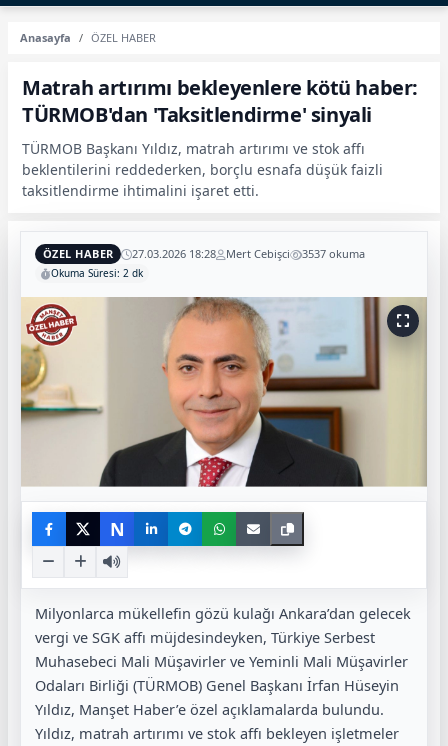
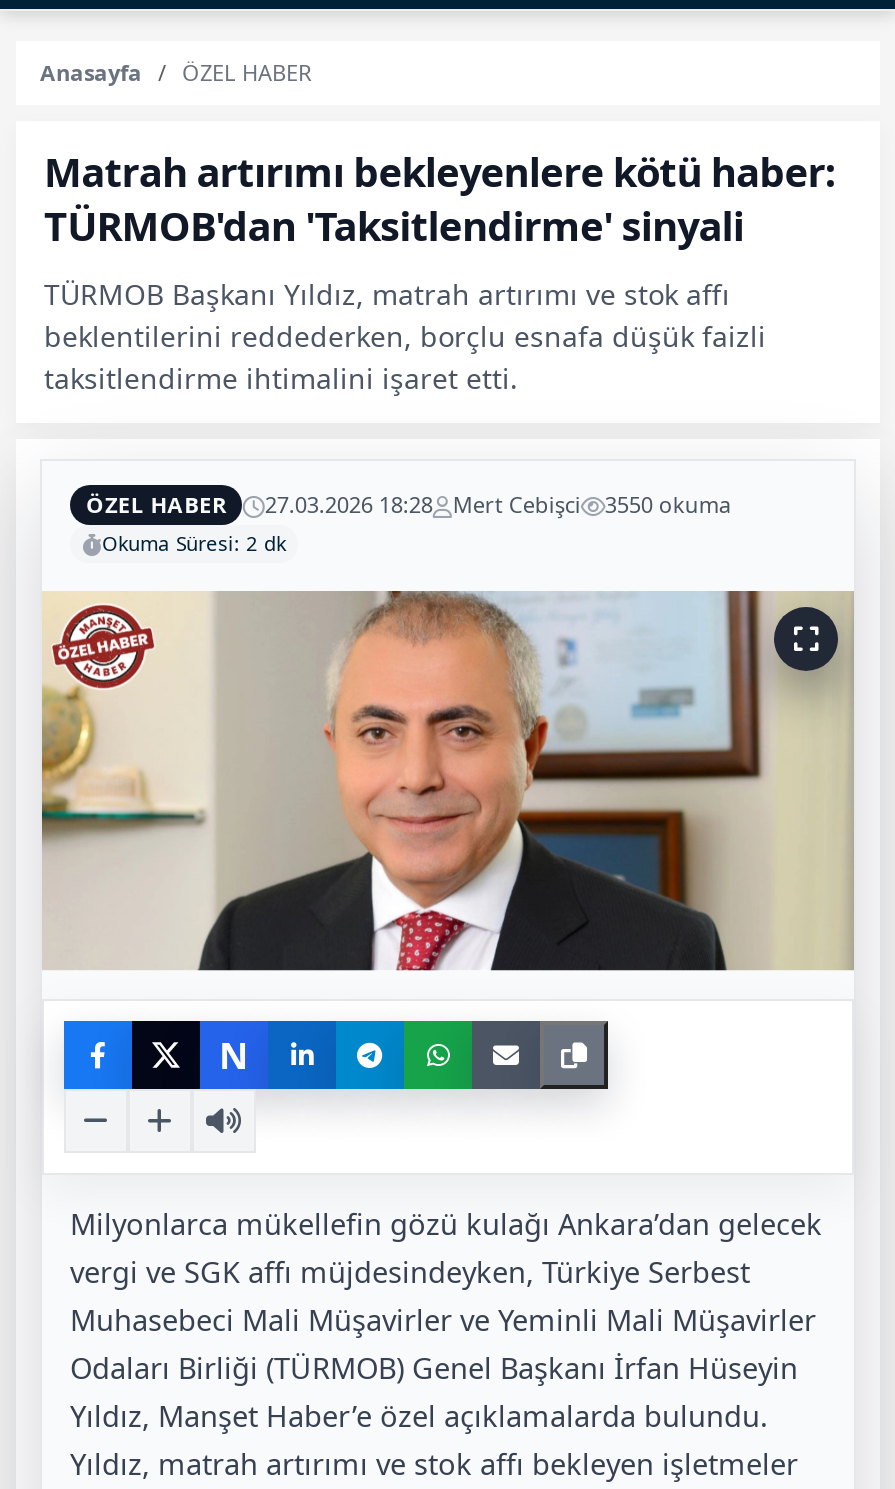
- ÖZEL HABER 27.03.2026 18:28 Mert Cebişci 3537 okuma
+ ÖZEL HABER 27.03.2026 18:28 Mert Cebişci 3550 okuma
